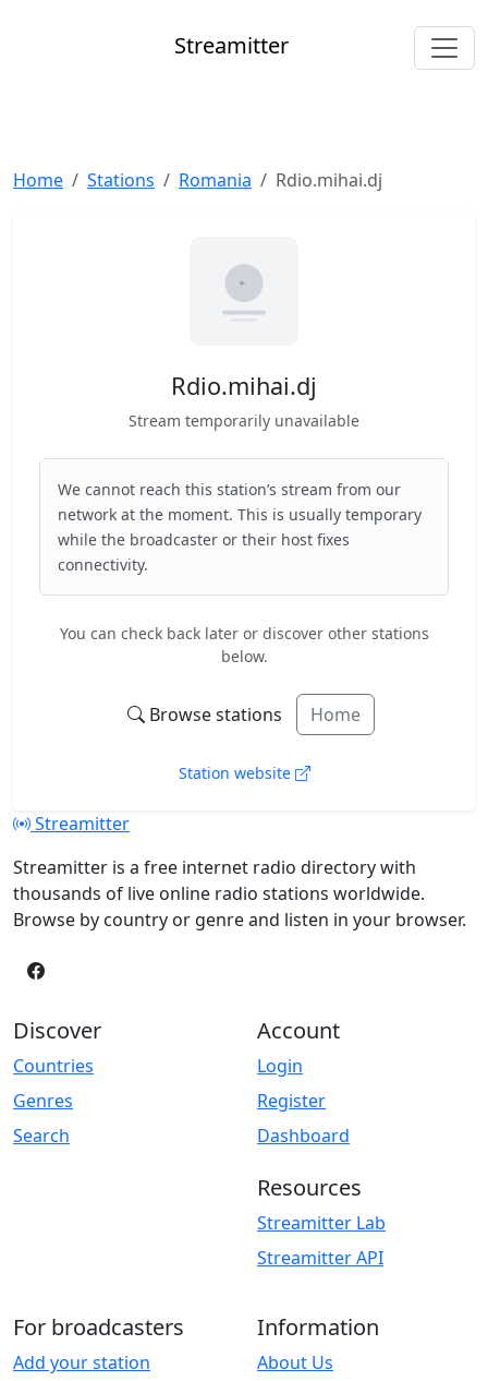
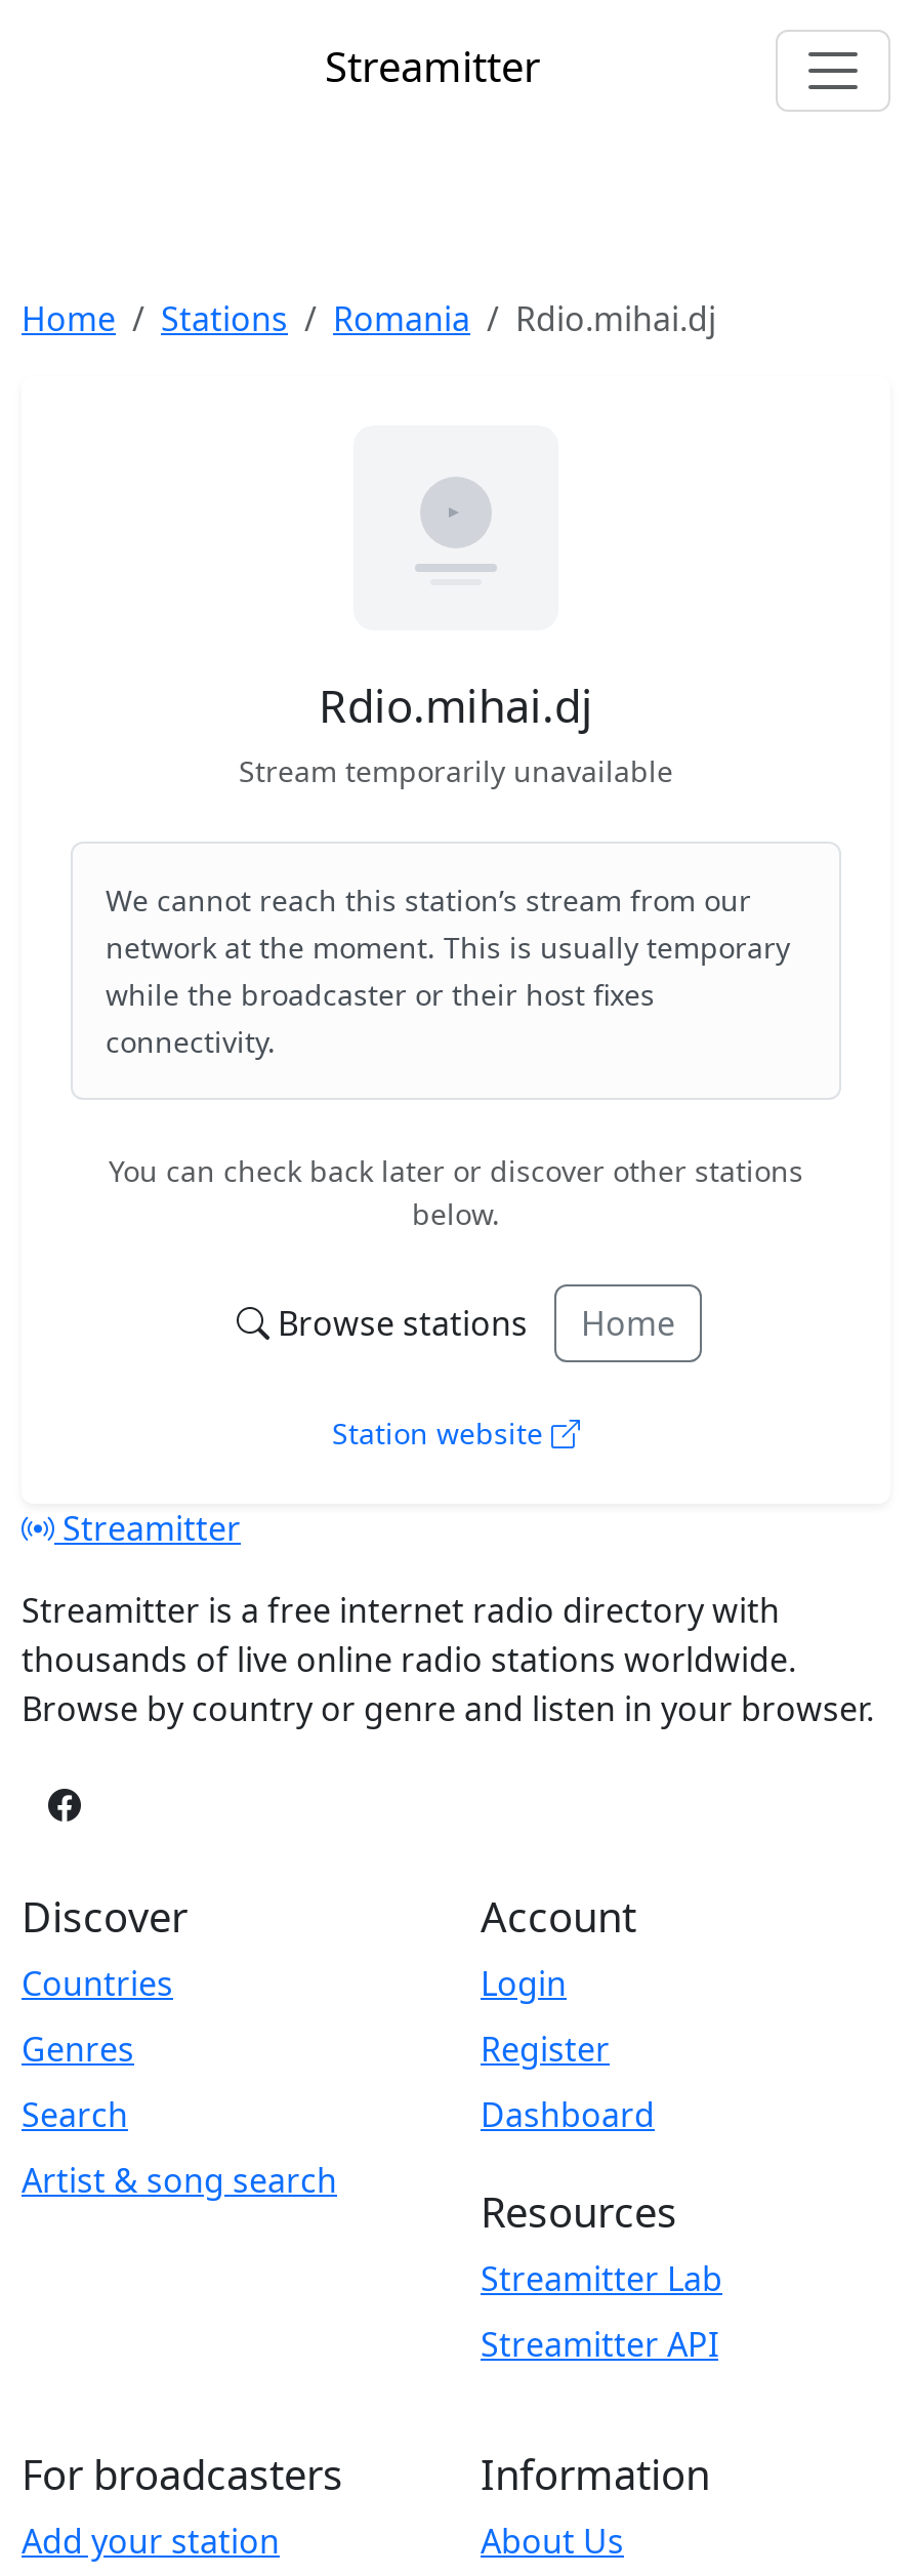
+ Artist & song search
